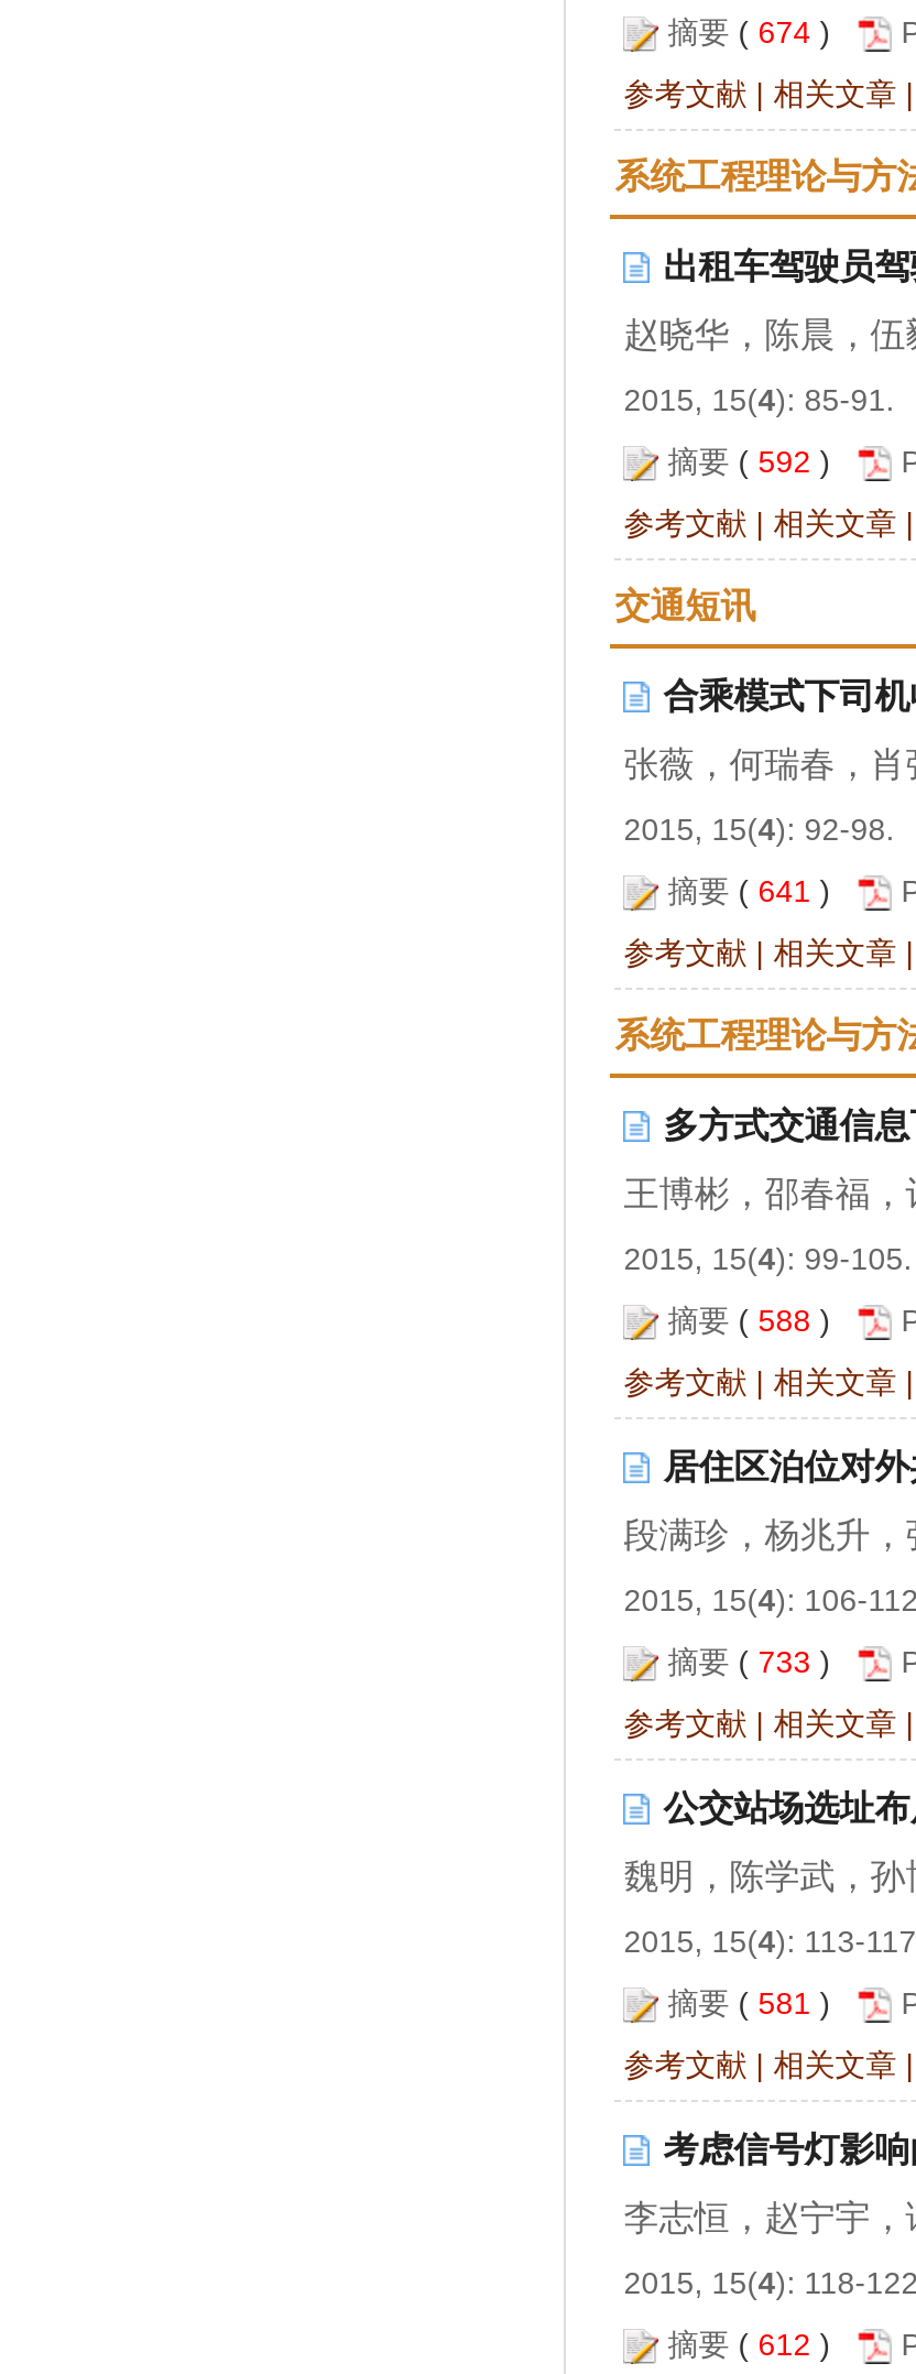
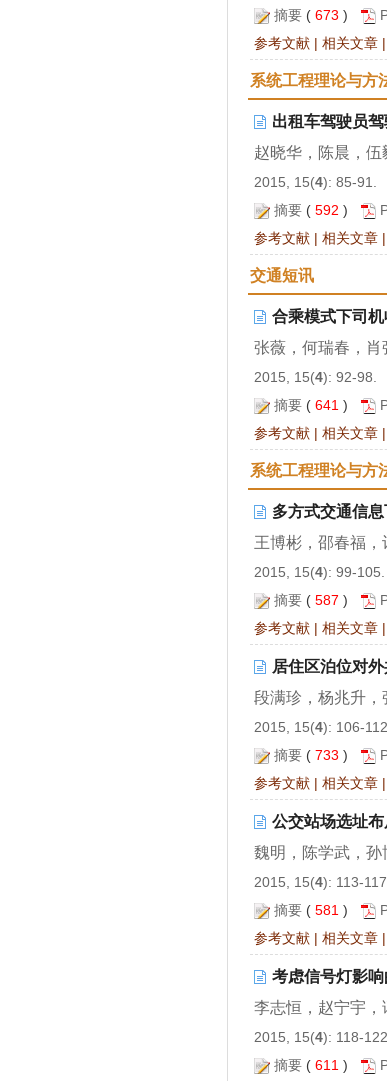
- 摘要( 674)
+ 摘要( 673)

- 摘要( 588)
+ 摘要( 587)

- 摘要( 612)
+ 摘要( 611)
